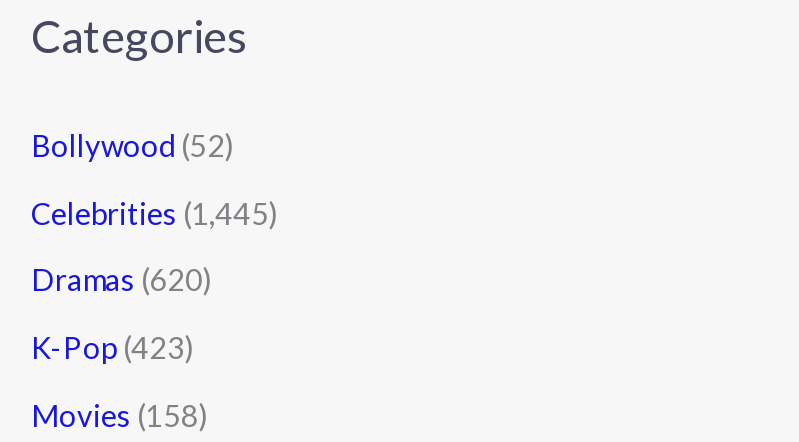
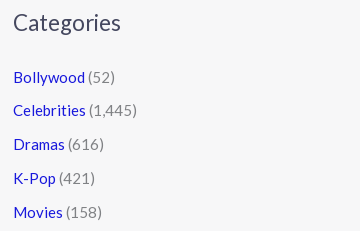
- Dramas (620)
+ Dramas (616)

- K-Pop (423)
+ K-Pop (421)
